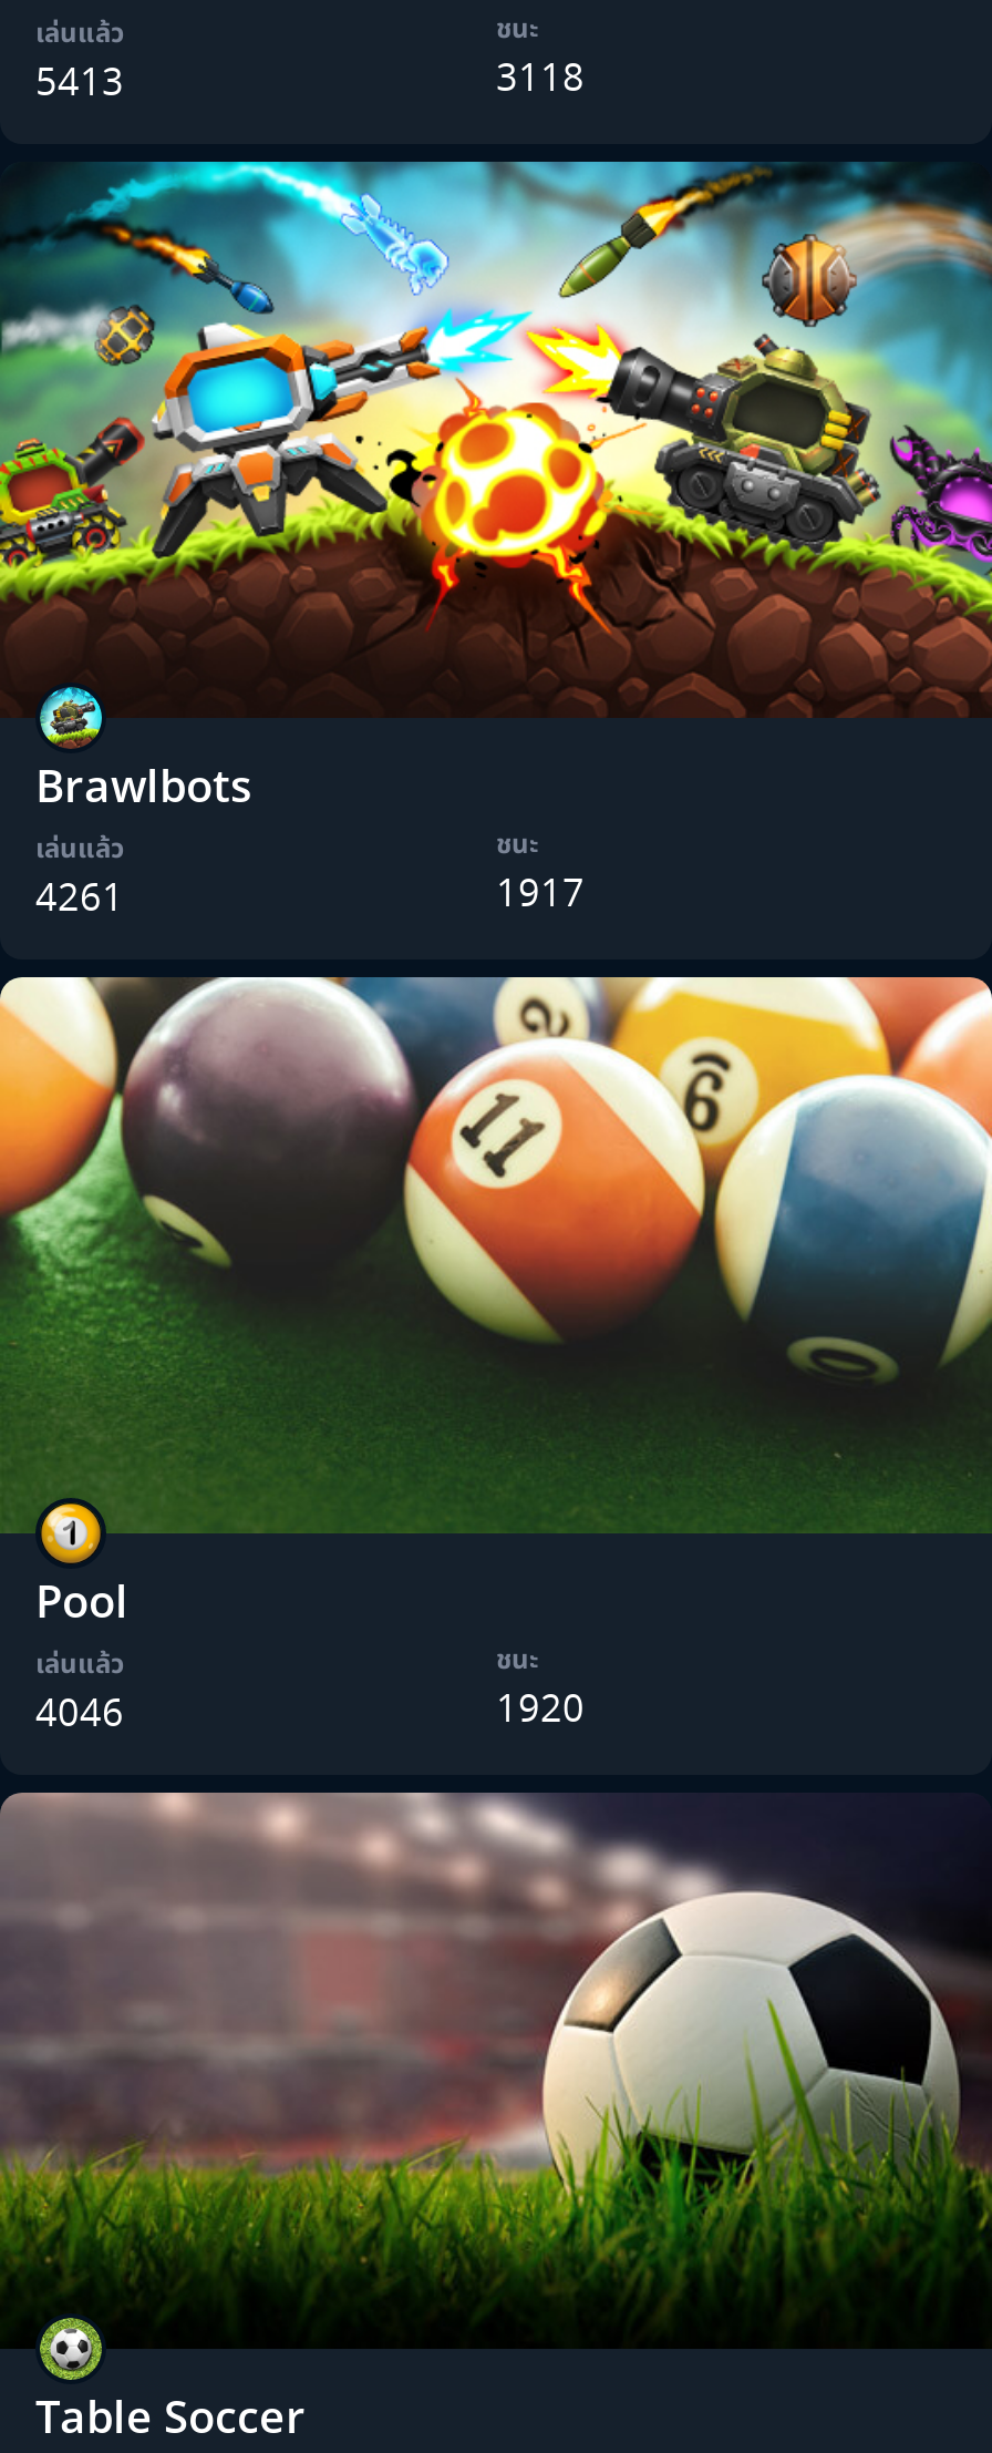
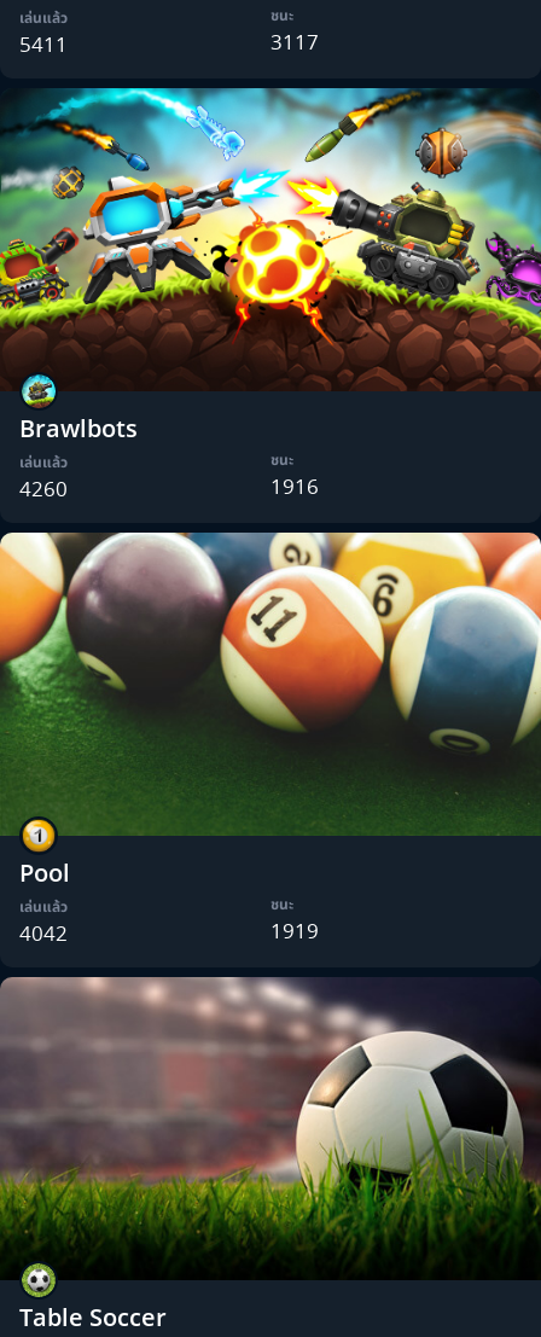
- 5413
+ 5411

- 3118
+ 3117

- 4261
+ 4260

- 1917
+ 1916

- 4046
+ 4042

- 1920
+ 1919
